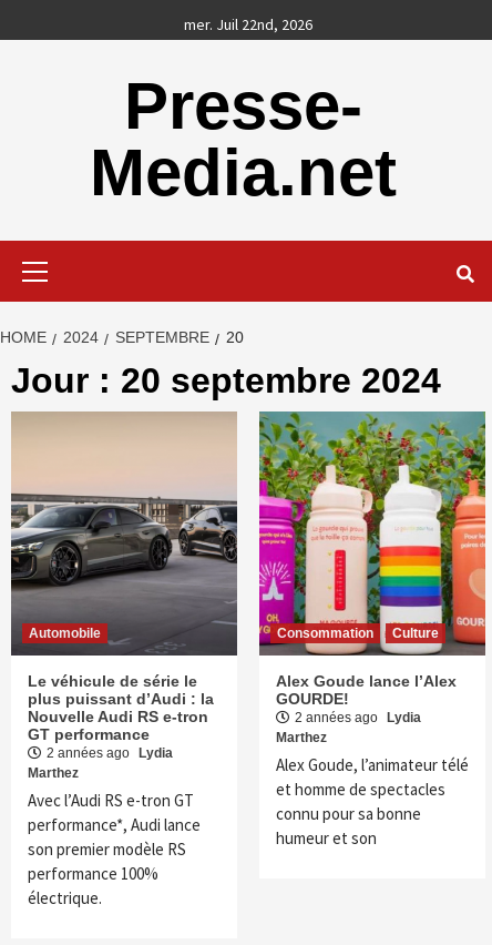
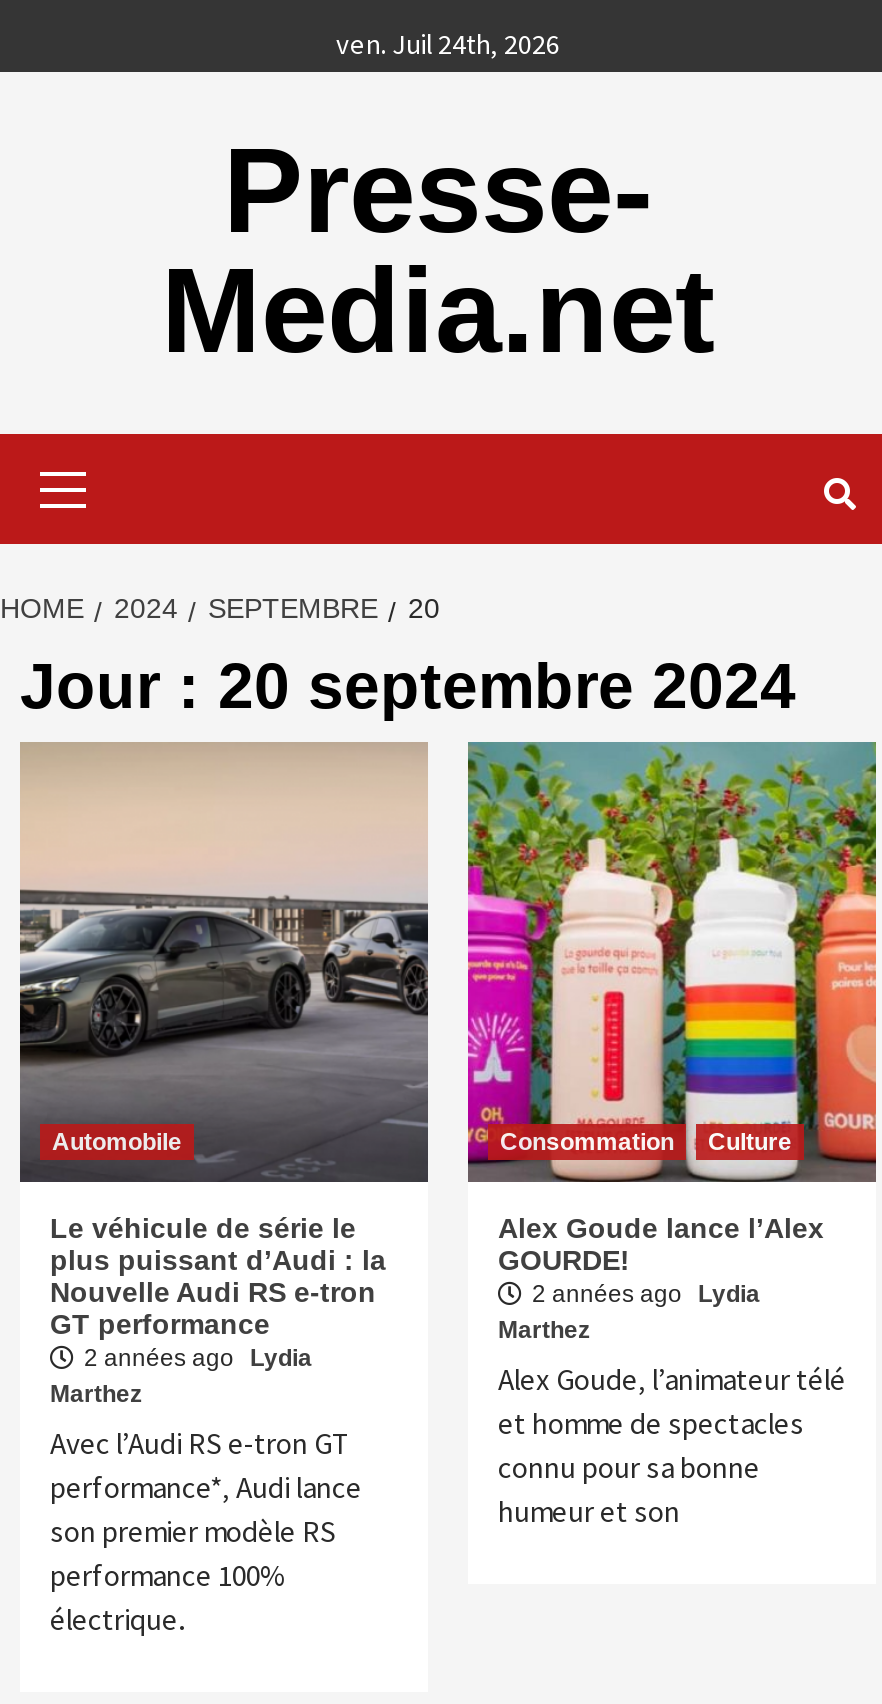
- mer. Juil 22nd, 2026
+ ven. Juil 24th, 2026
